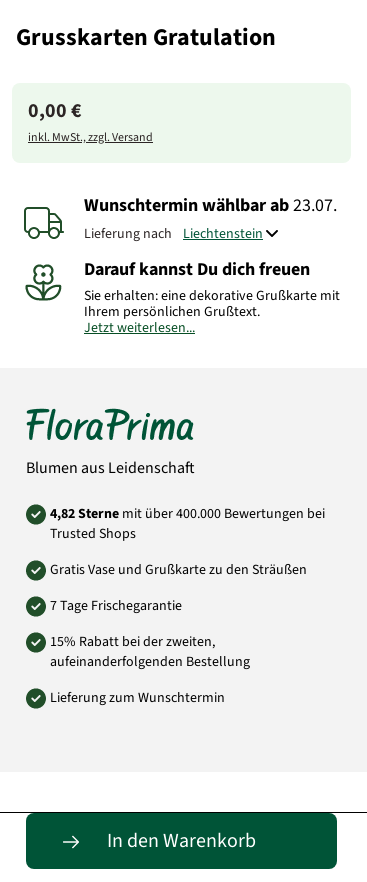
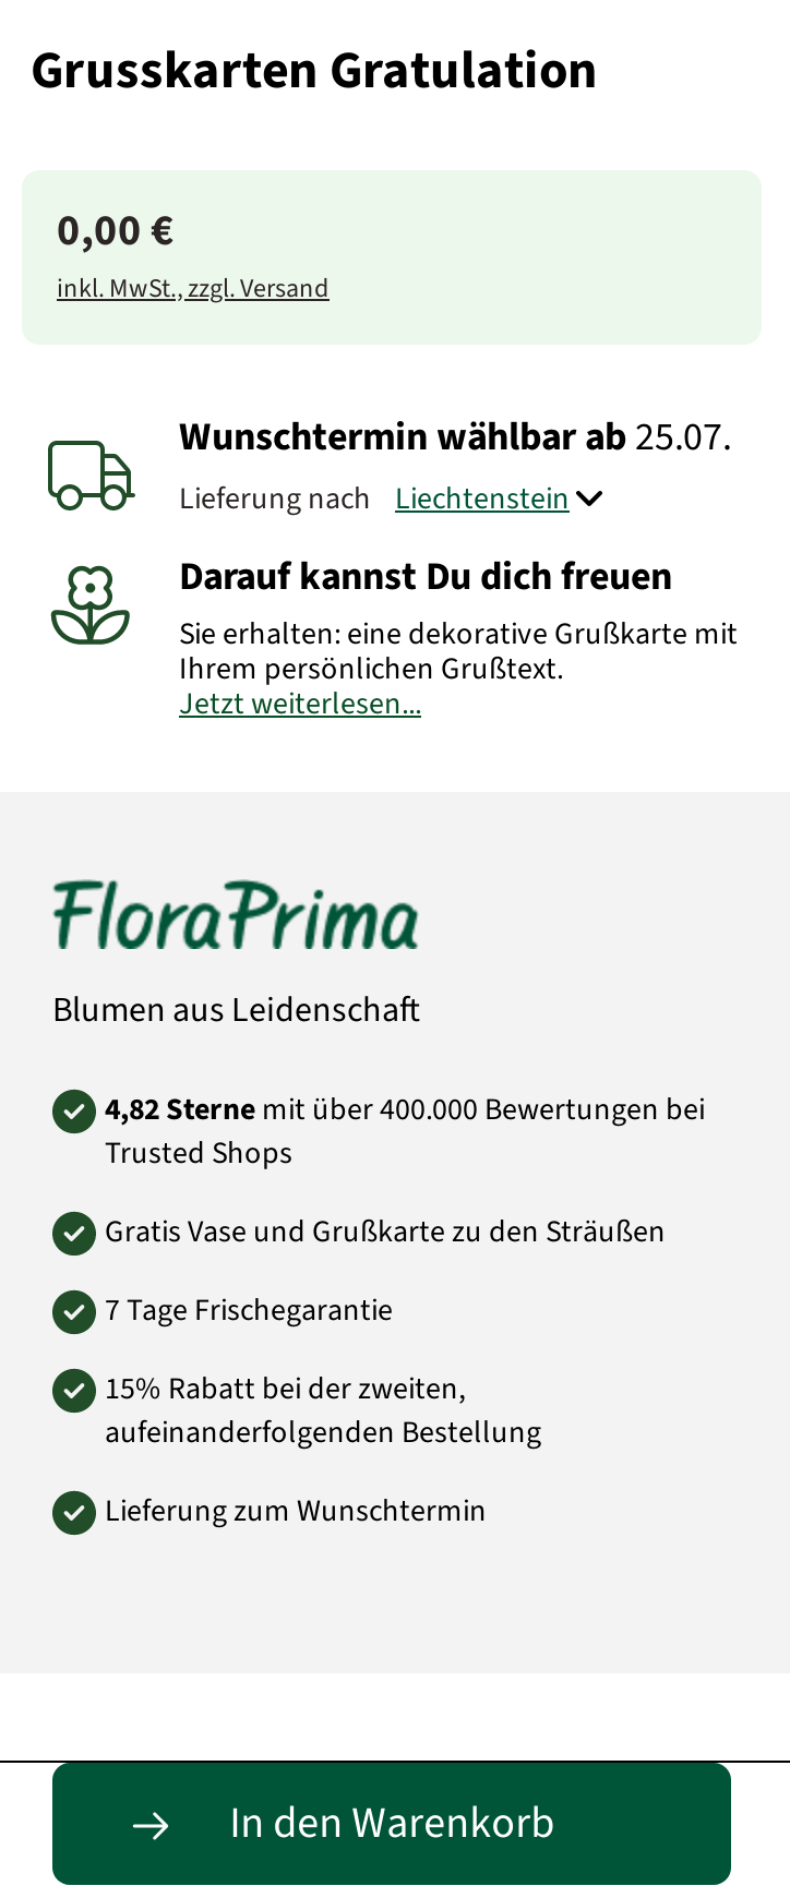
- Wunschtermin wählbar ab 23.07.
+ Wunschtermin wählbar ab 25.07.
